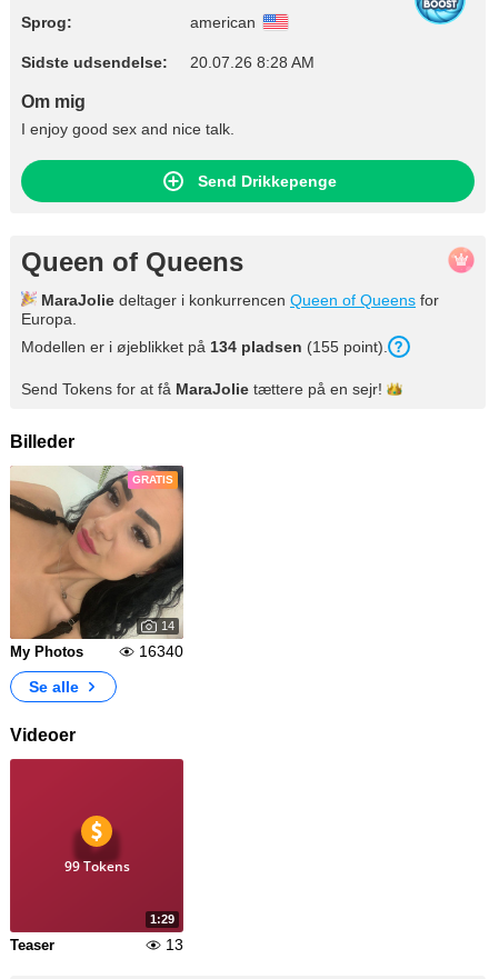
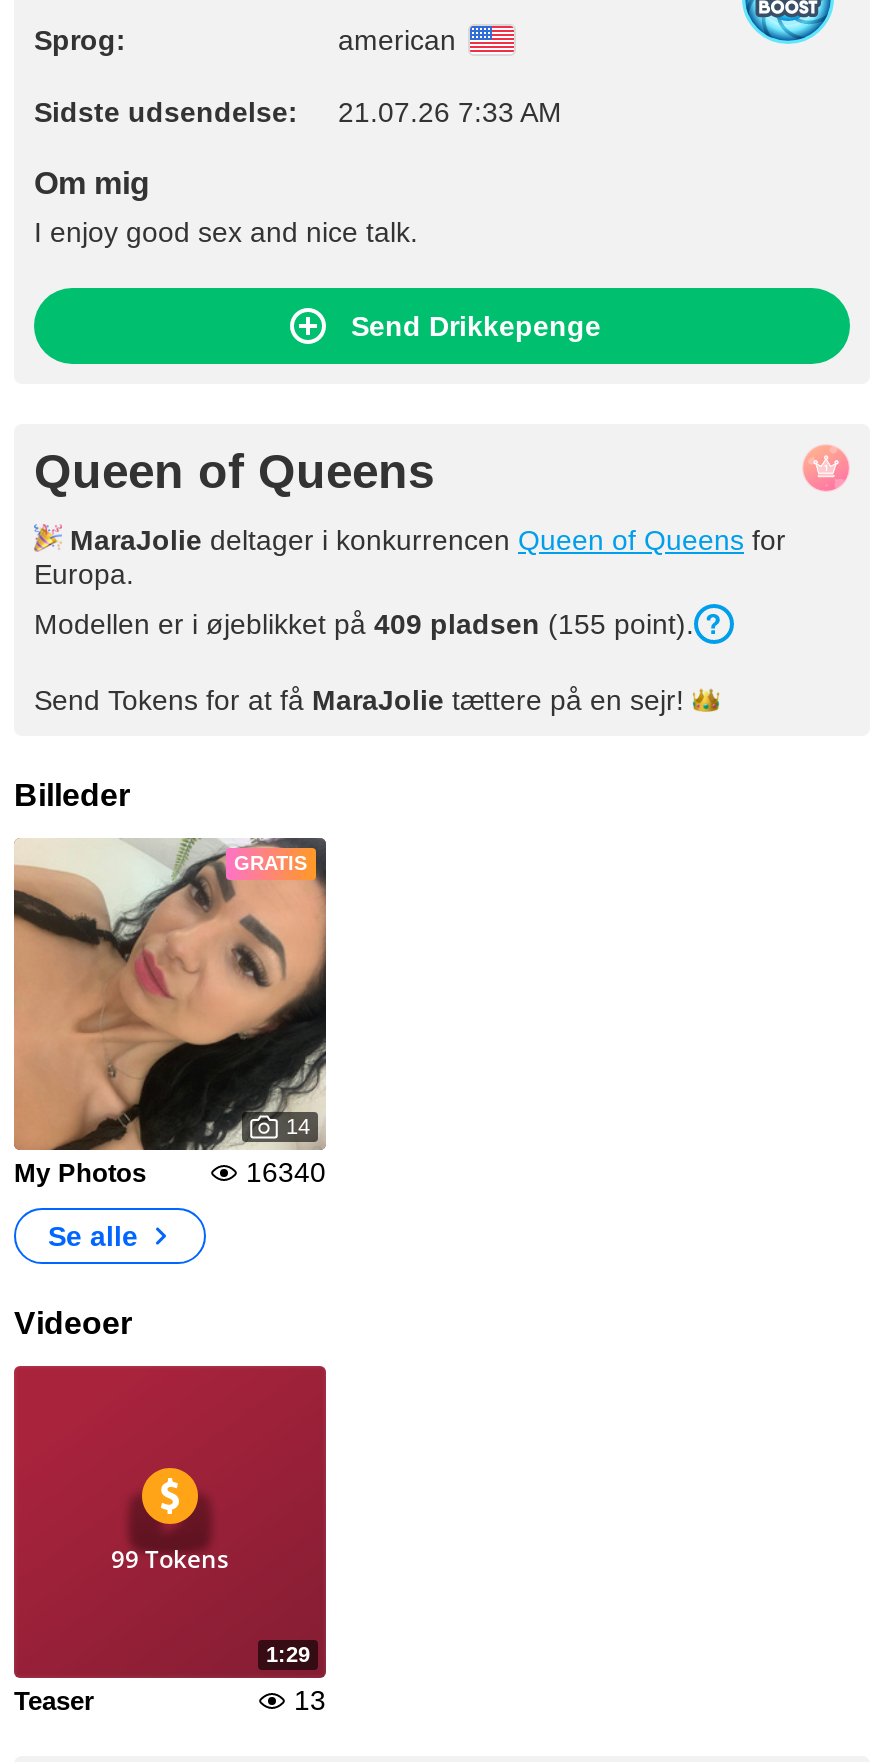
- Sidste udsendelse: 20.07.26 8:28 AM
+ Sidste udsendelse: 21.07.26 7:33 AM

- Modellen er i øjeblikket på 134 pladsen (155 point).
+ Modellen er i øjeblikket på 409 pladsen (155 point).
